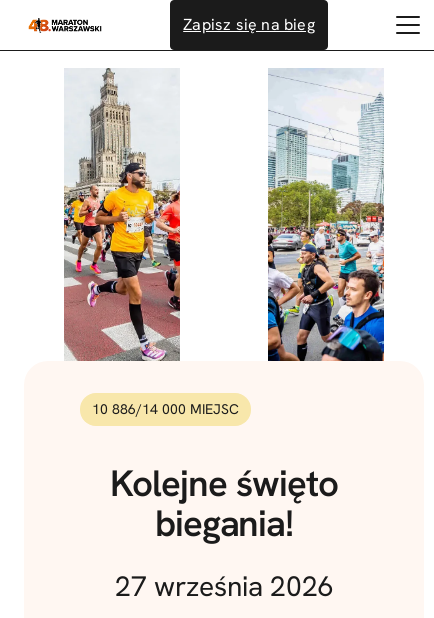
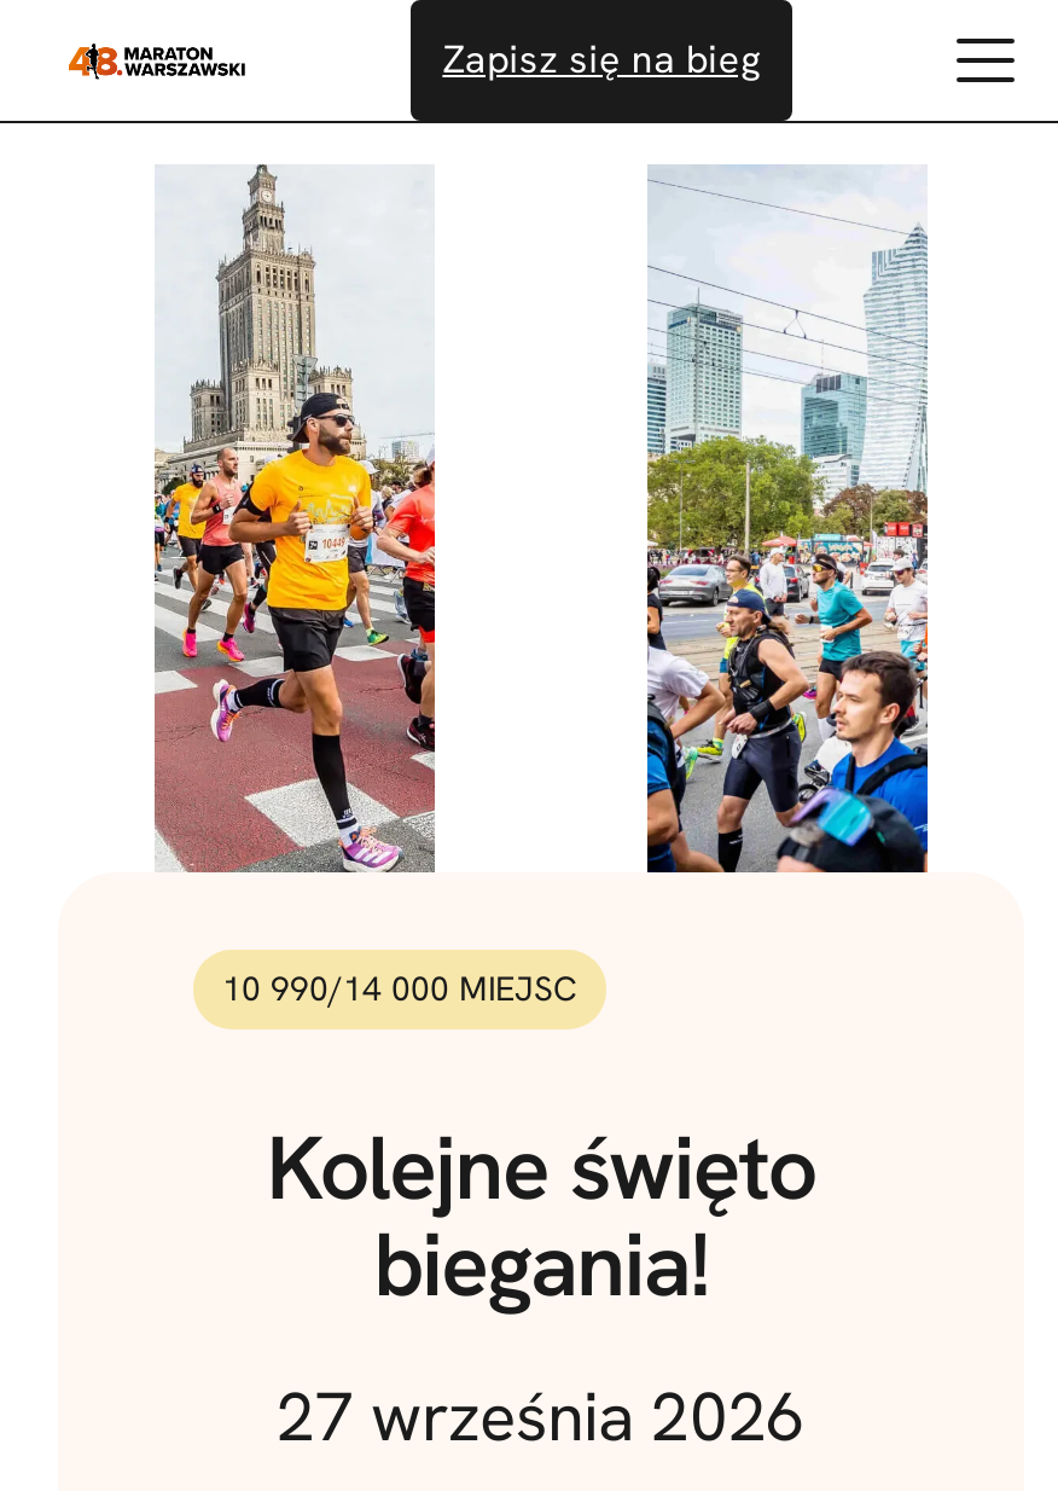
- 10 886/14 000 MIEJSC
+ 10 990/14 000 MIEJSC
